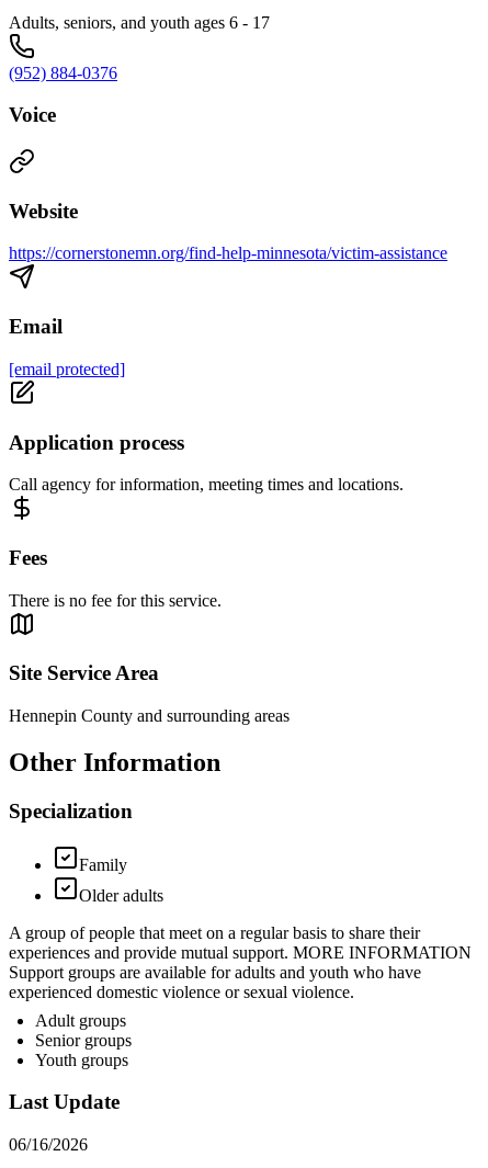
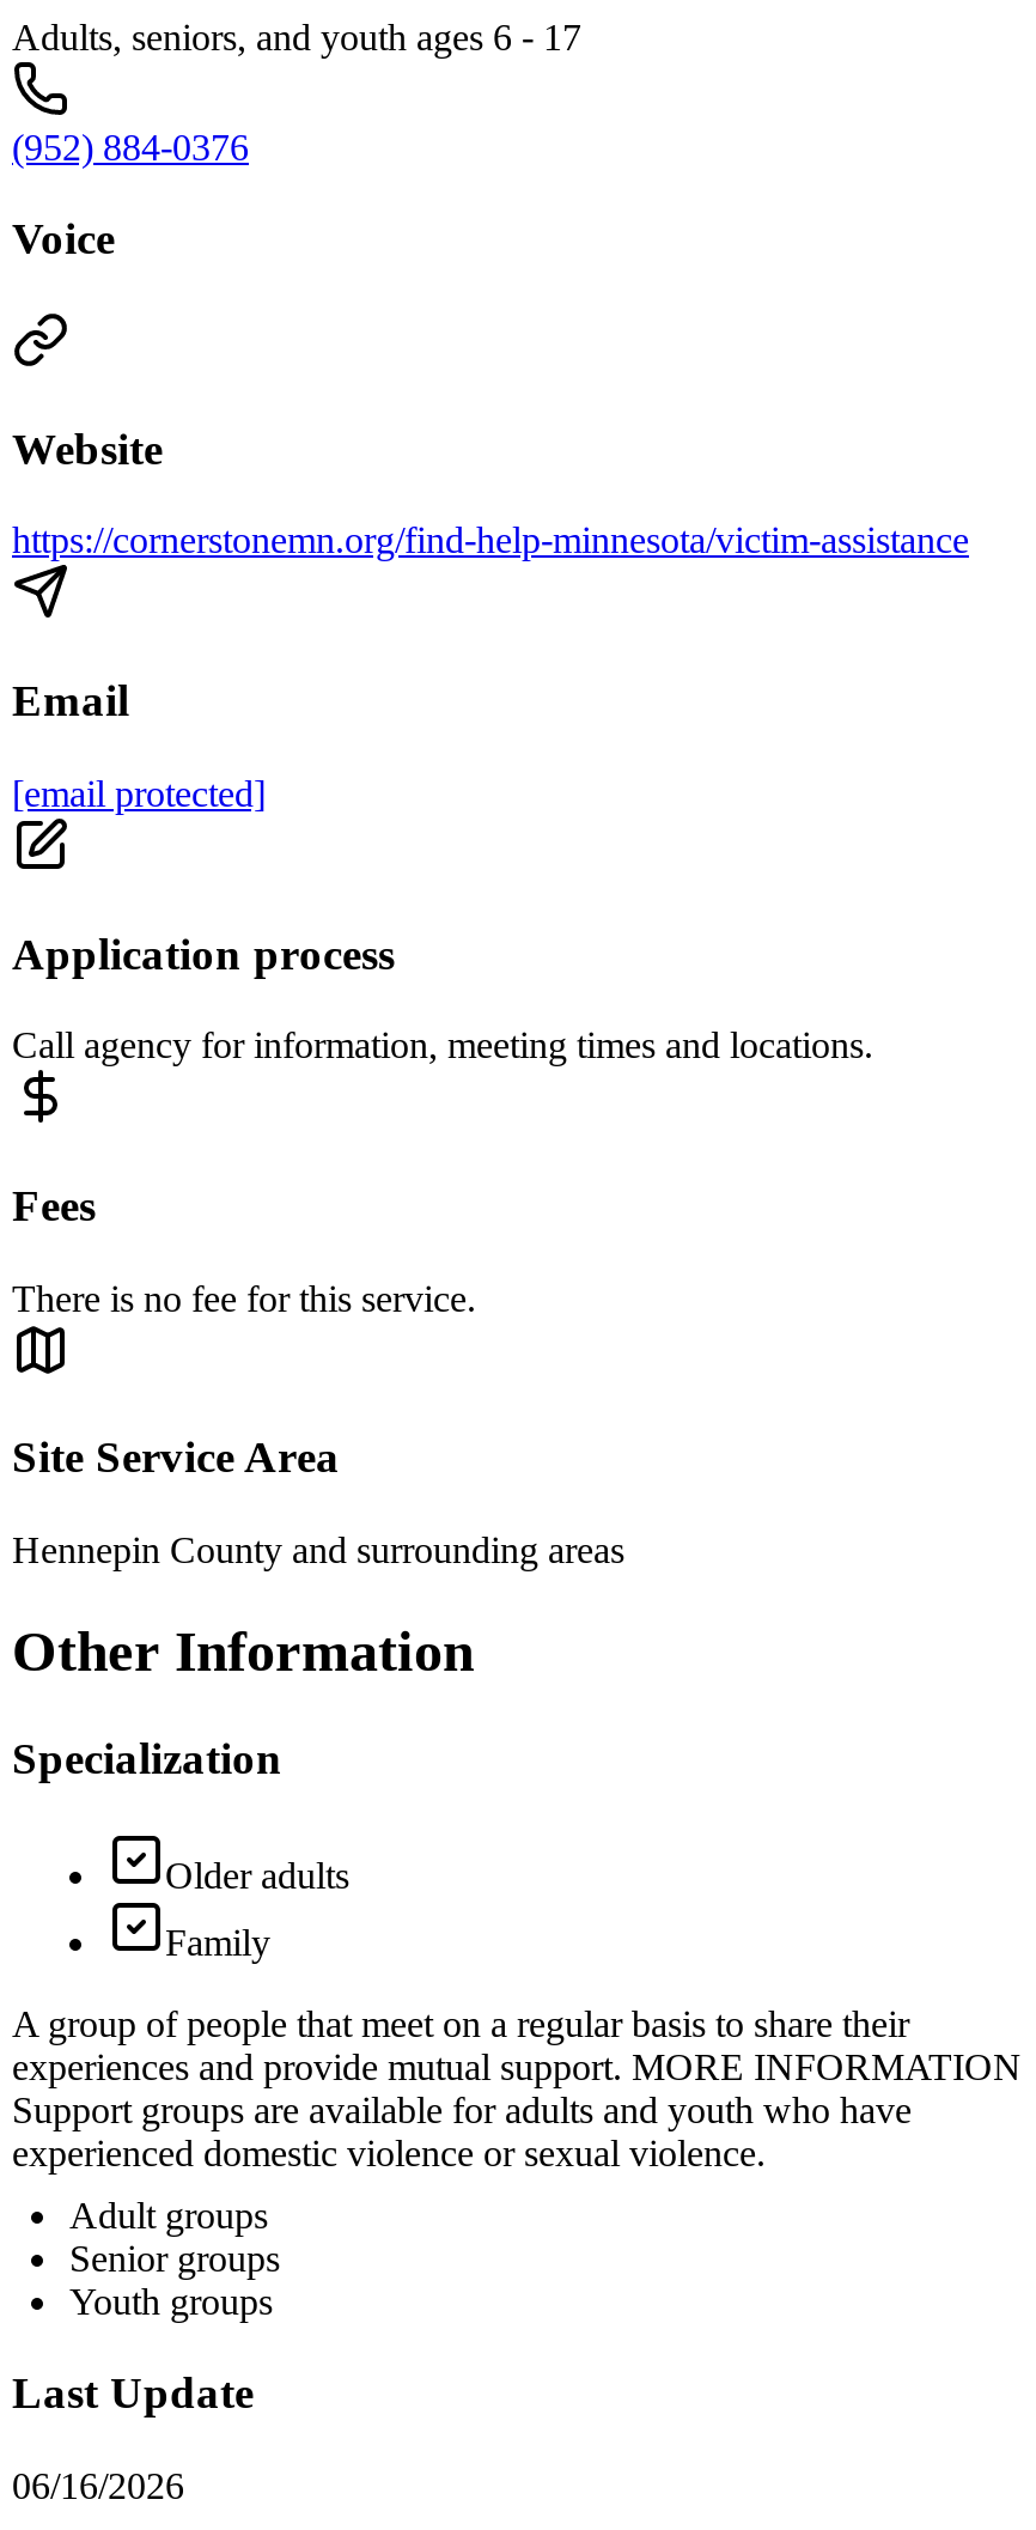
moved down: Family

moved up: Older adults
